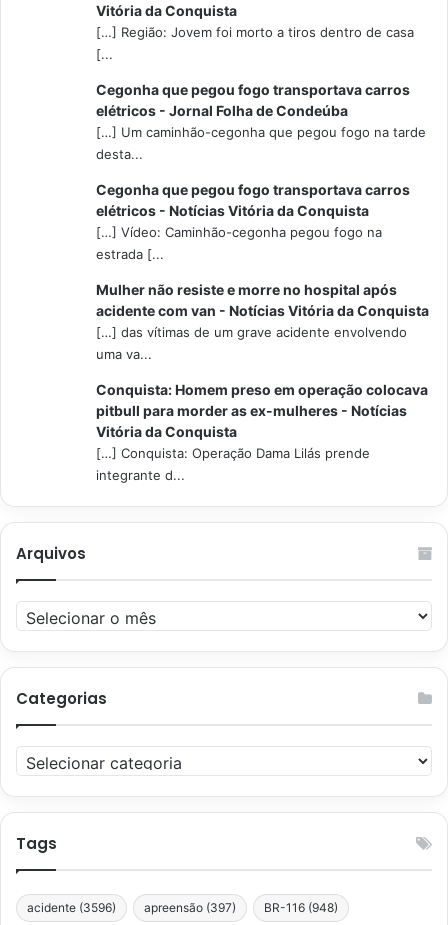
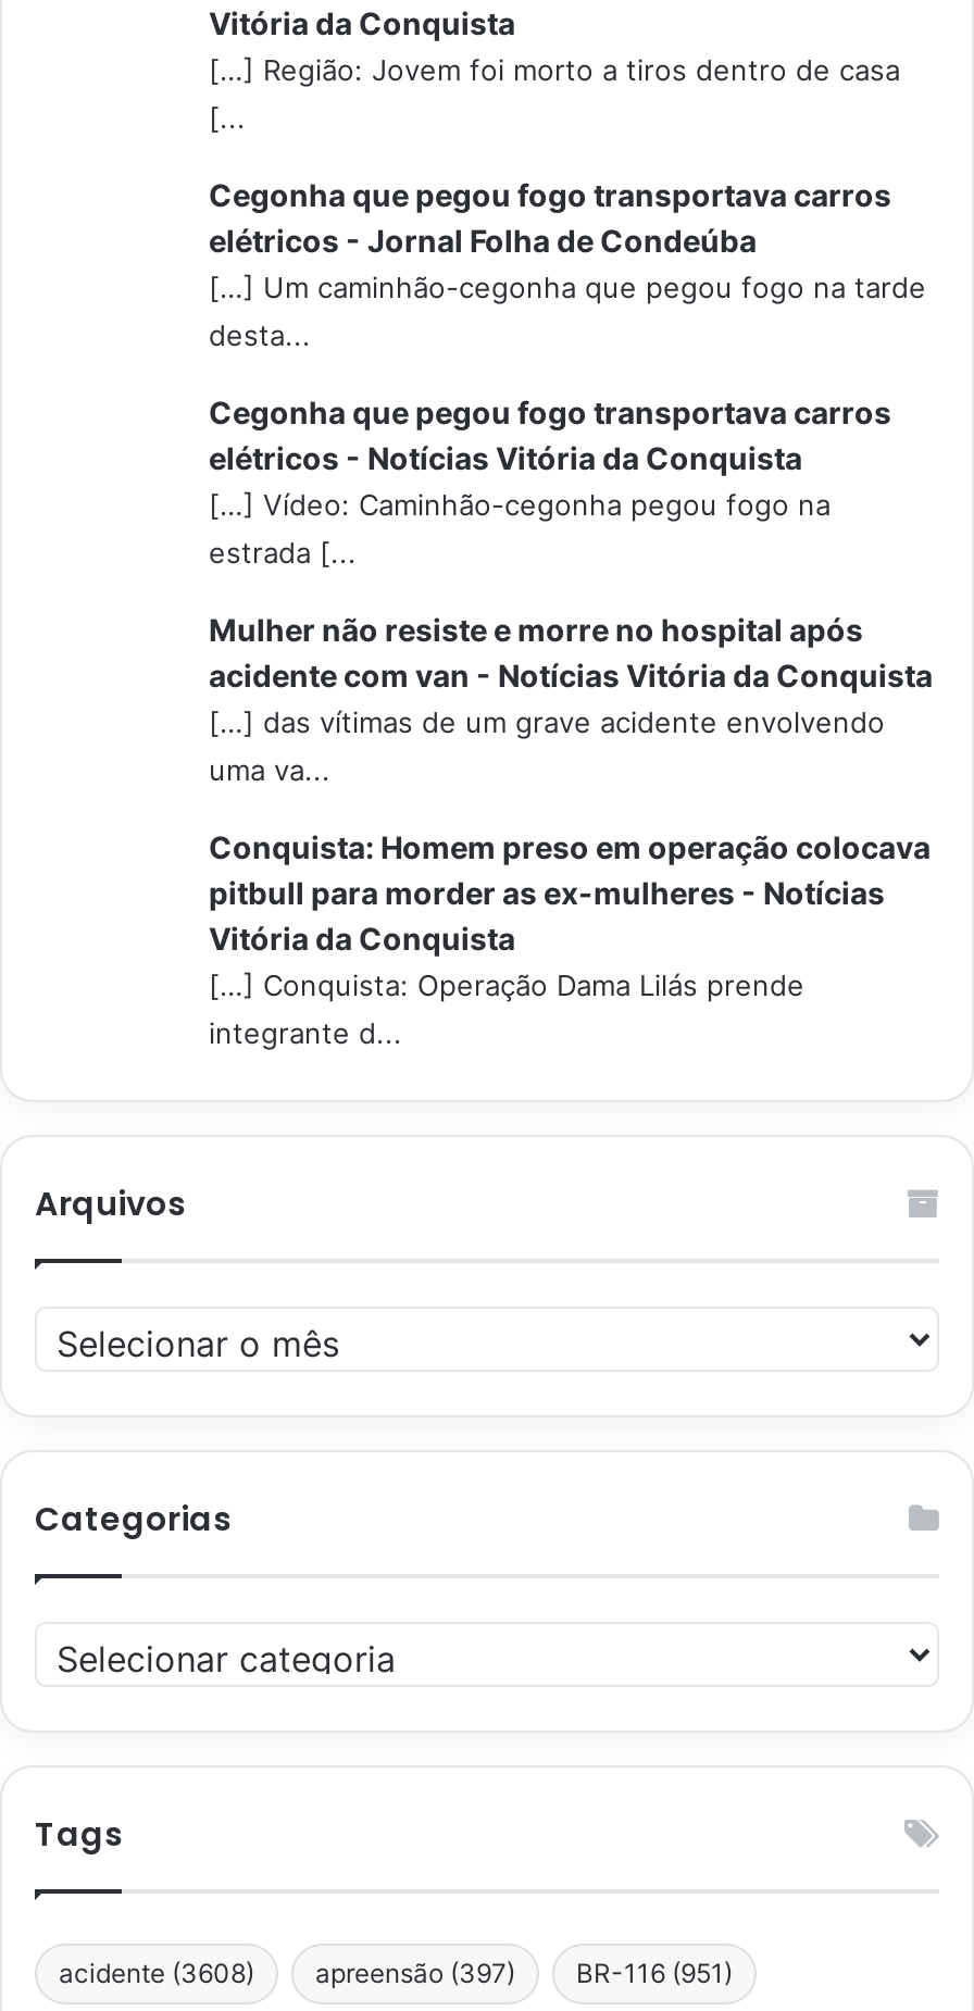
- acidente (3596)
+ acidente (3608)

- BR-116 (948)
+ BR-116 (951)
